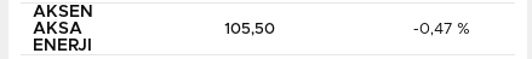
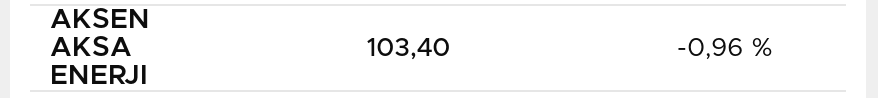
- 105,50
+ 103,40

- -0,47 %
+ -0,96 %
